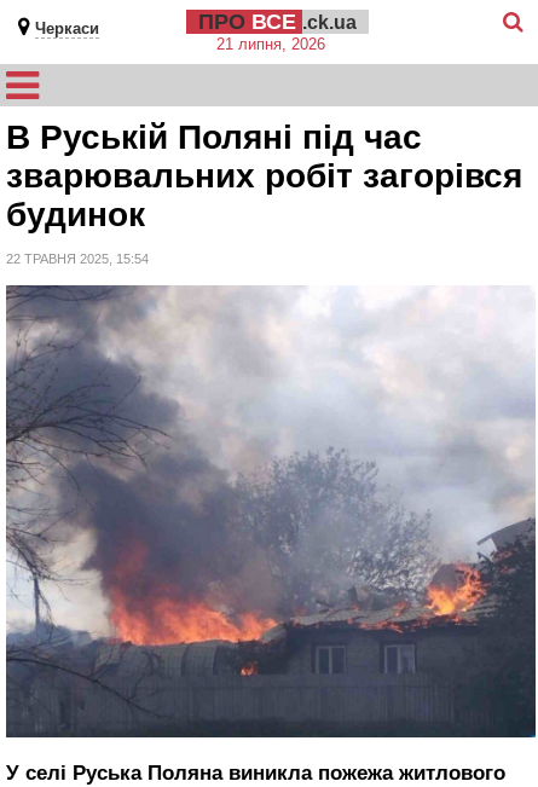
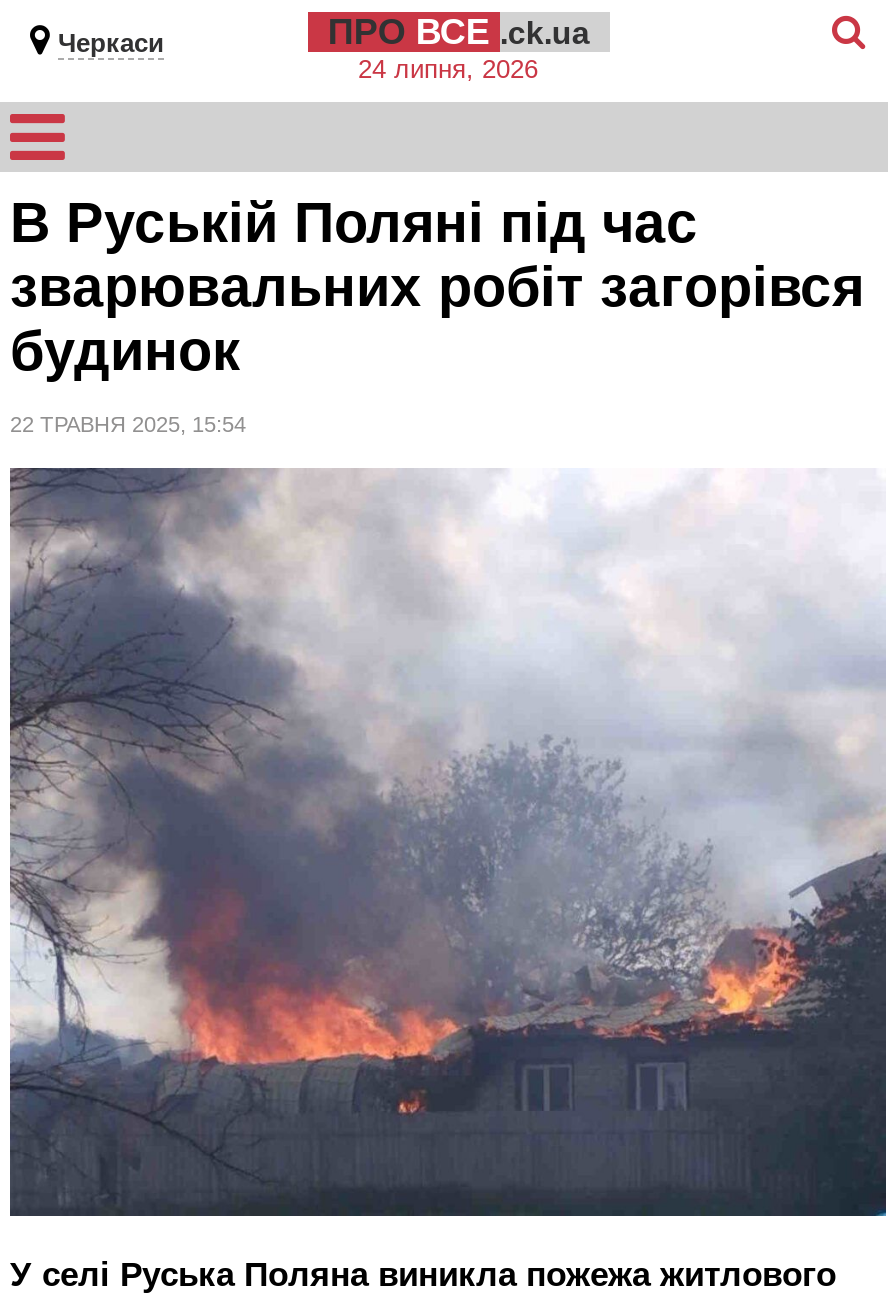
- 21 липня, 2026
+ 24 липня, 2026
